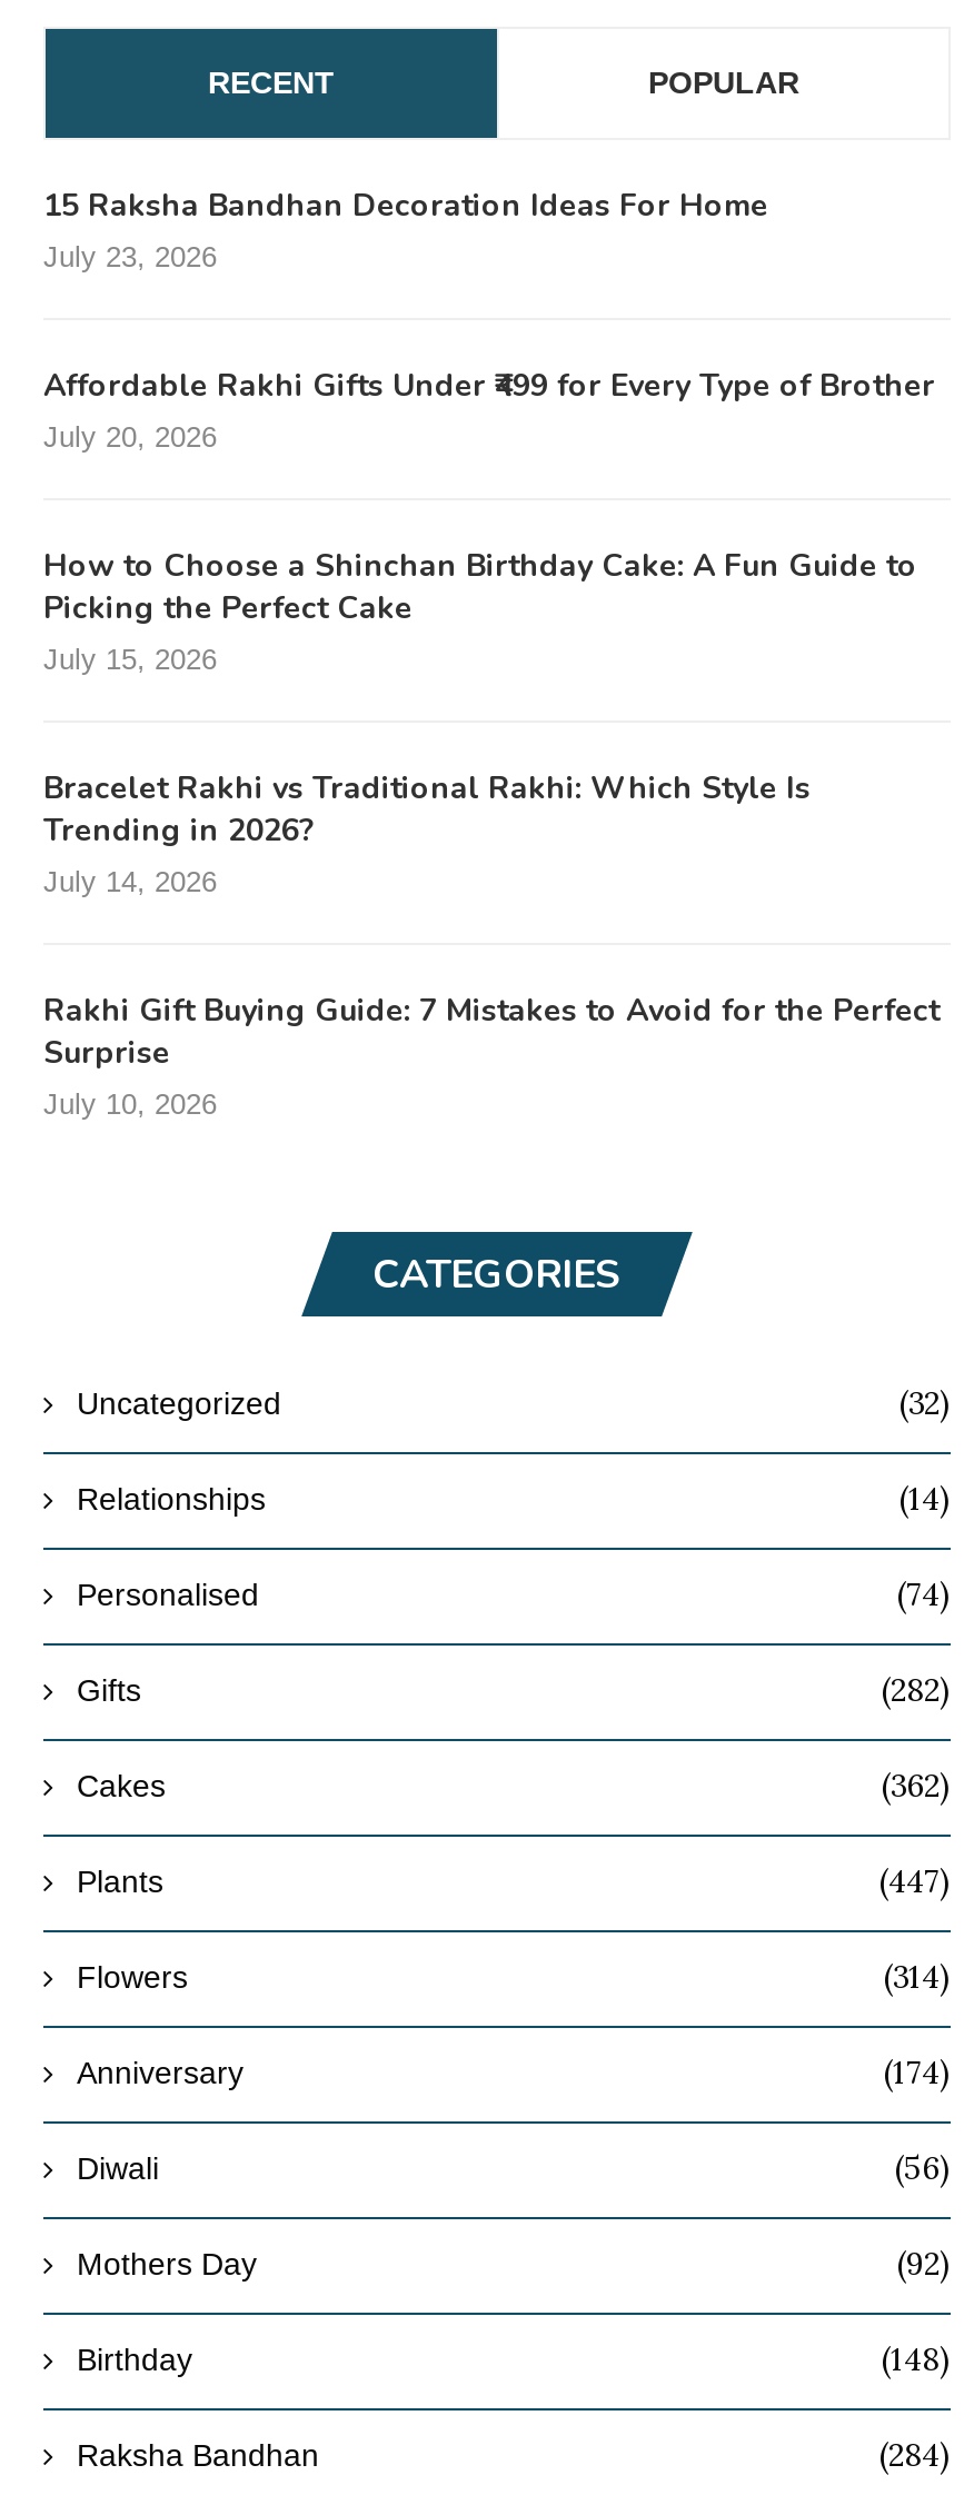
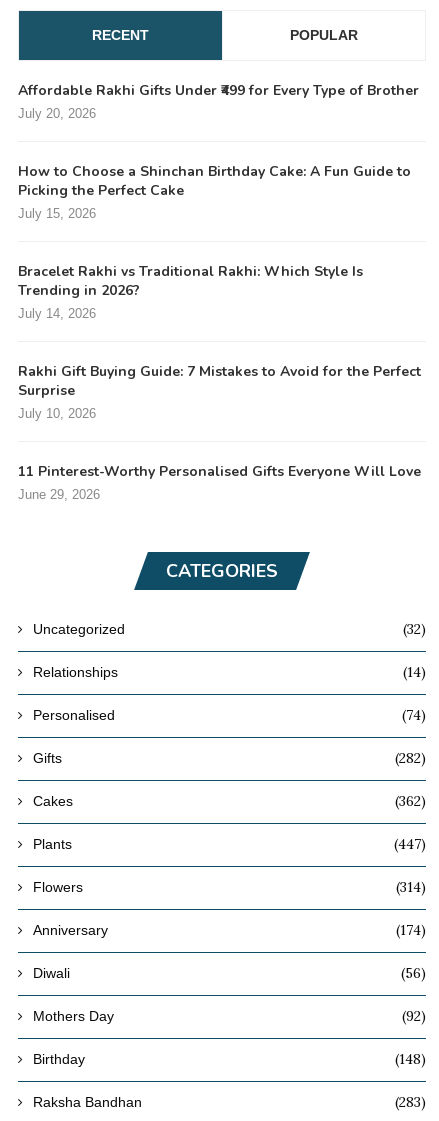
- 15 Raksha Bandhan Decoration Ideas For Home
- July 23, 2026

moved up: Affordable Rakhi Gifts Under ₹499 for Every Type of Brother | July 20, 2026 | How to Choose a Shinchan Birthday Cake: A Fun Guide to | ... | Surprise | July 10, 2026

+ 11 Pinterest-Worthy Personalised Gifts Everyone Will Love
+ June 29, 2026

- (284)
+ (283)
